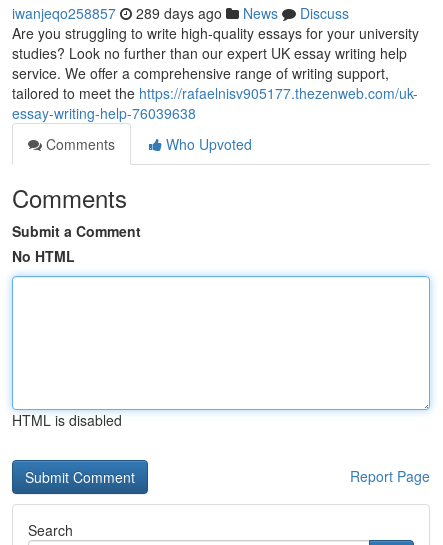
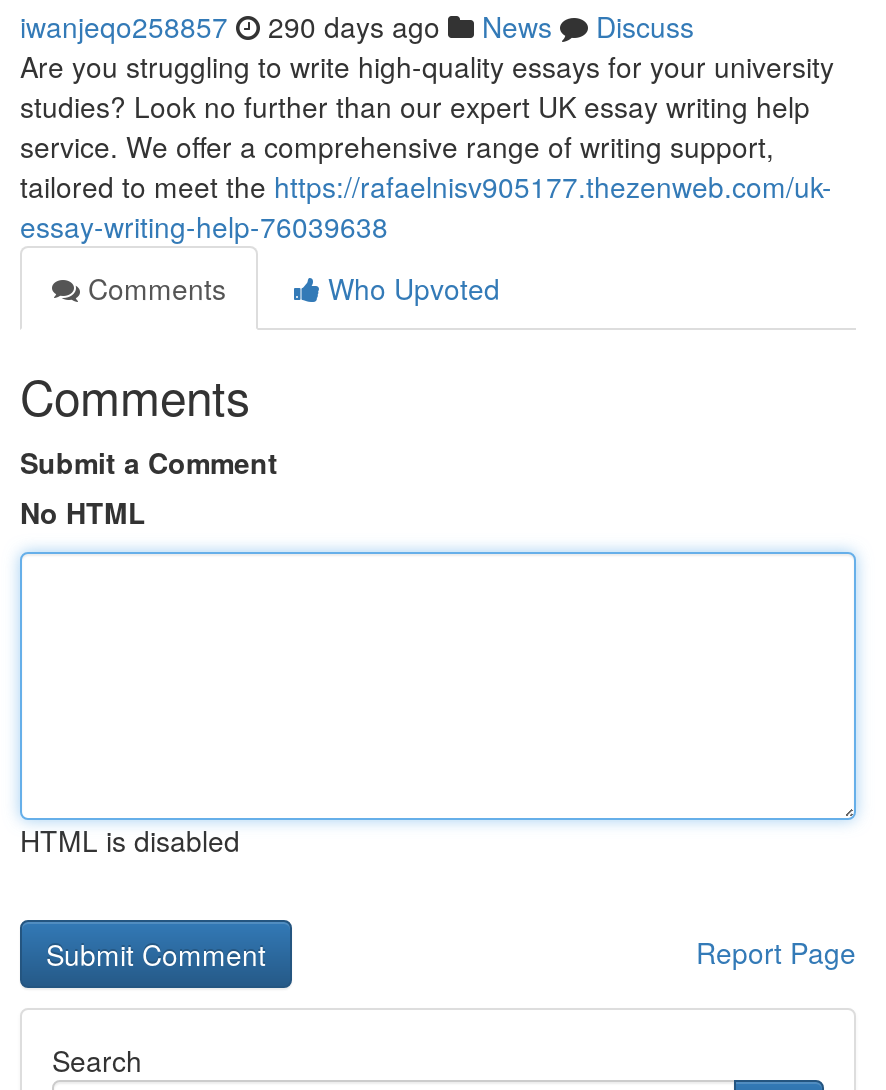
- iwanjeqo258857 289 days ago News Discuss
+ iwanjeqo258857 290 days ago News Discuss
